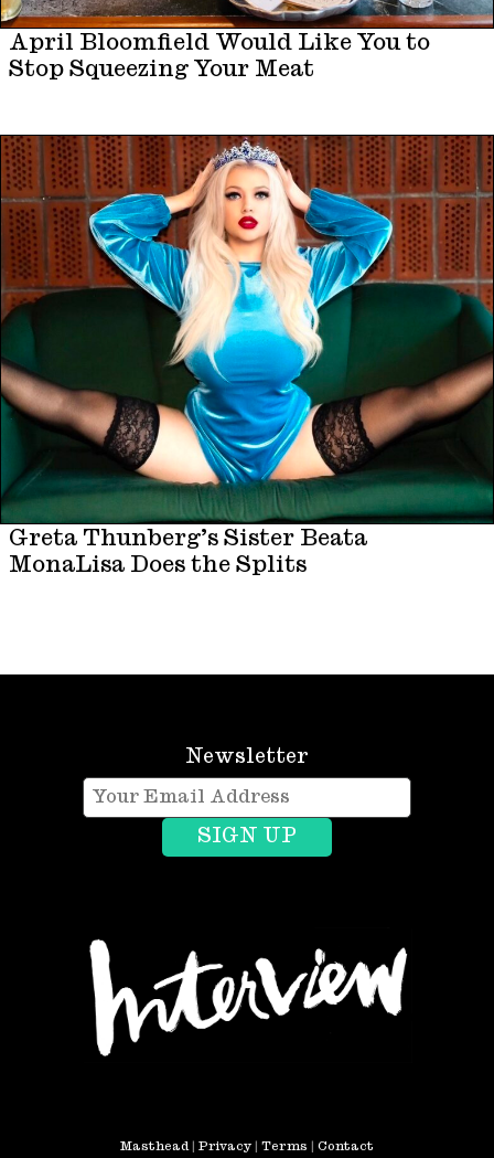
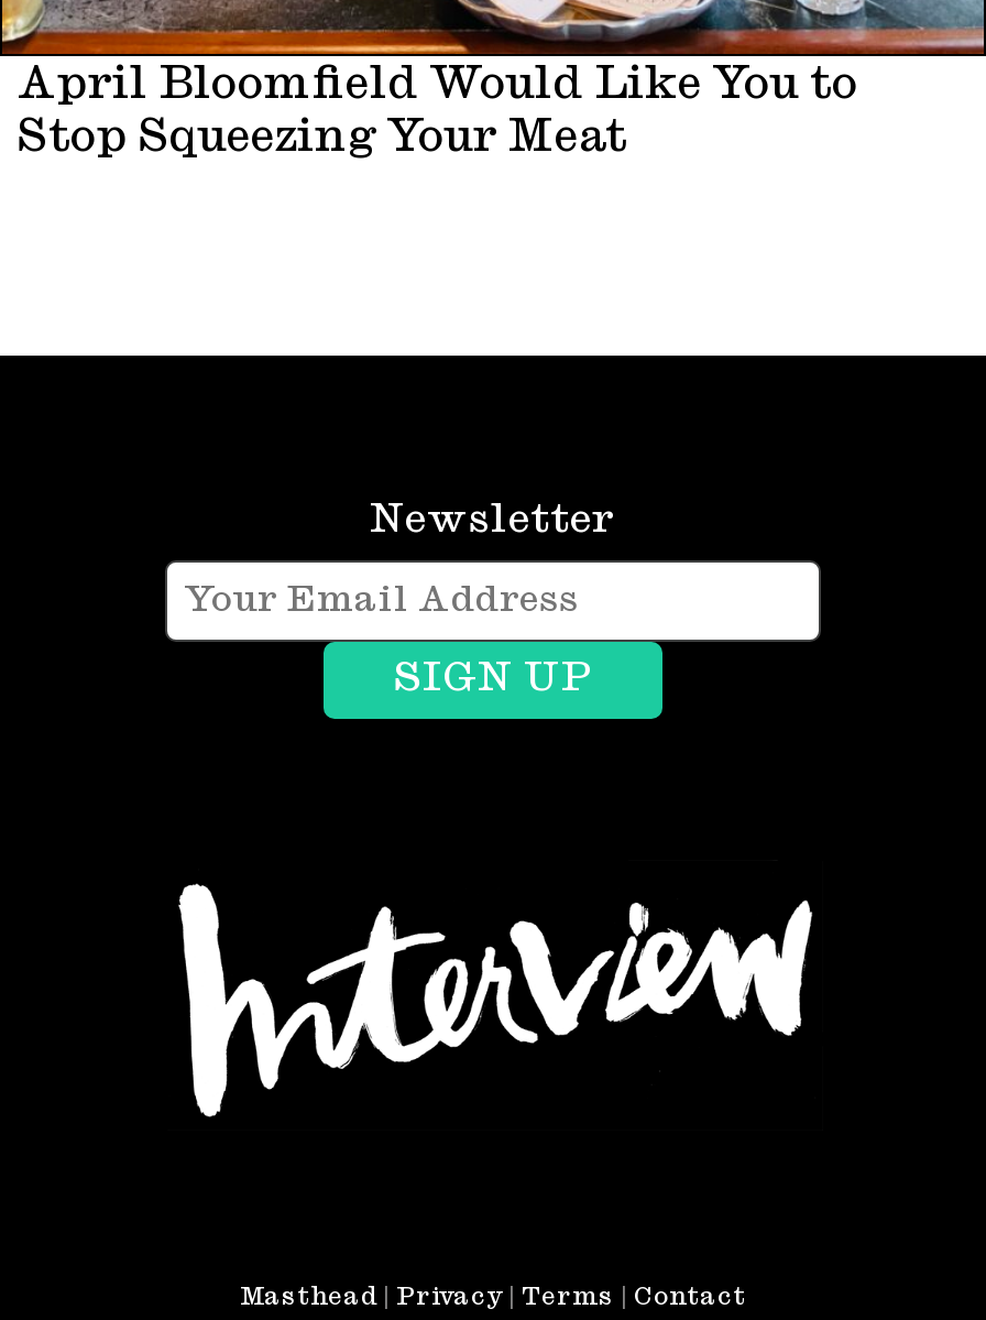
- [image]
- Greta Thunberg’s Sister Beata
- MonaLisa Does the Splits
